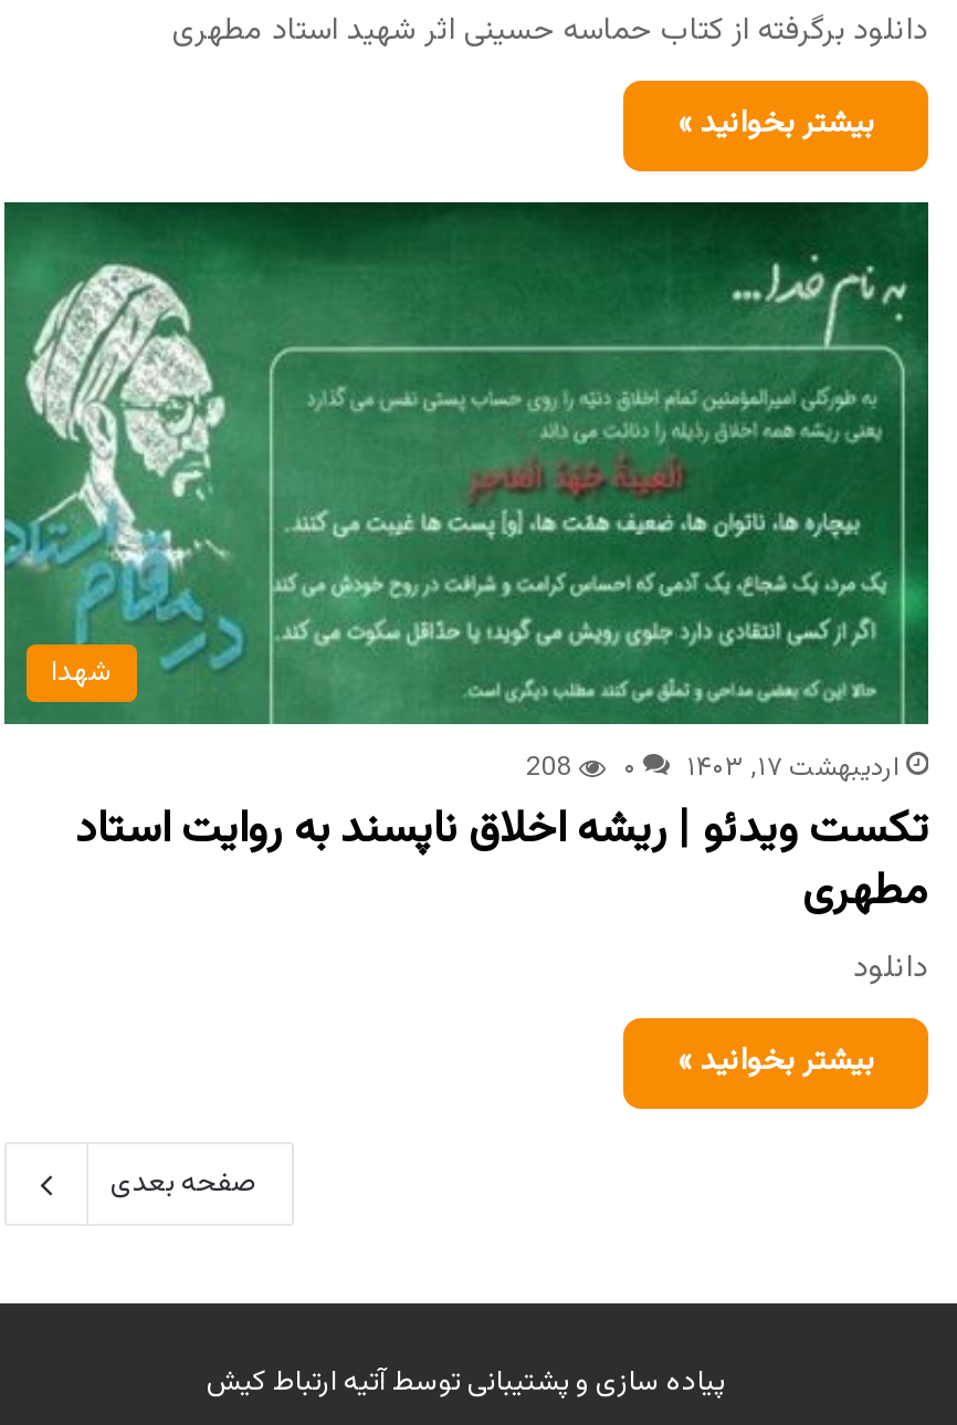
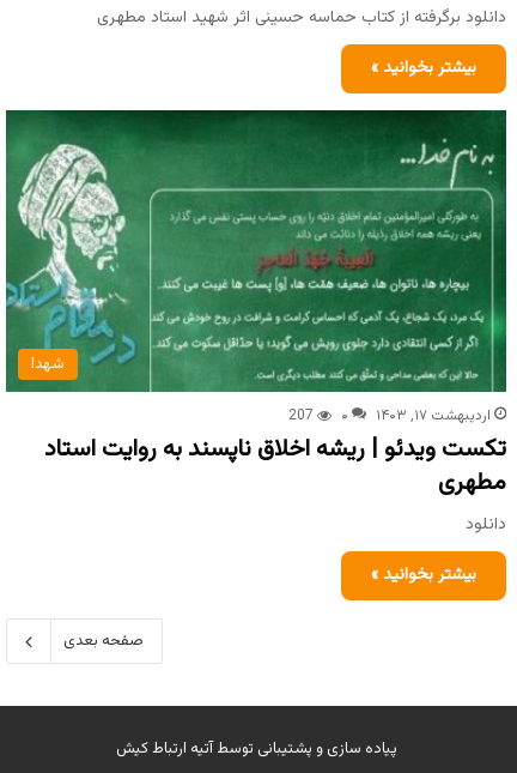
- 208
+ 207
